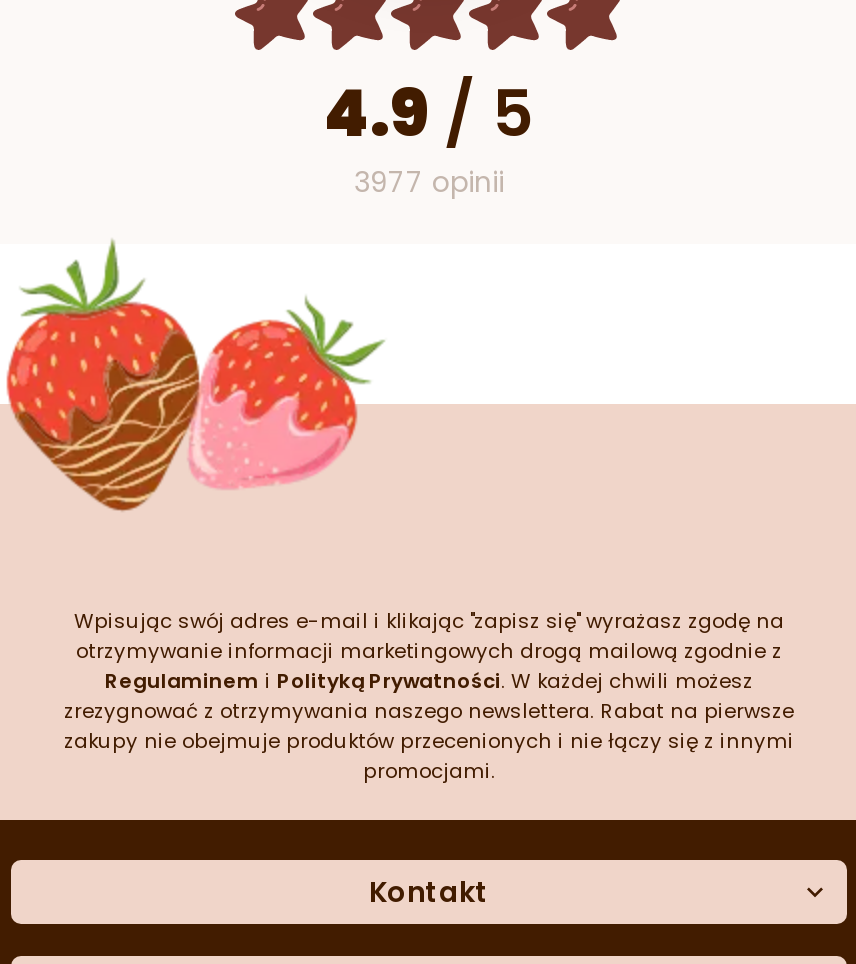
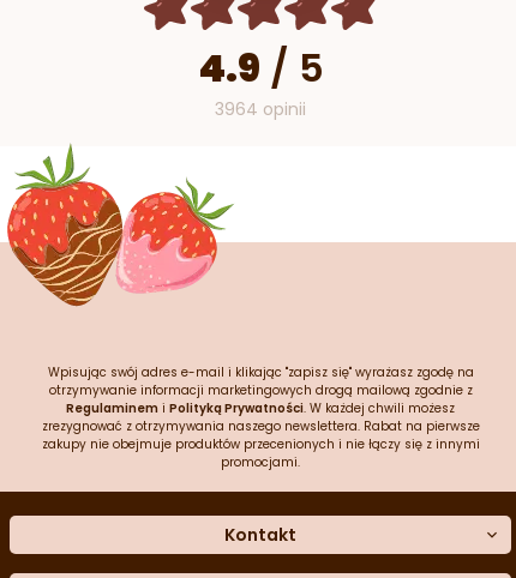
- 3977 opinii
+ 3964 opinii
